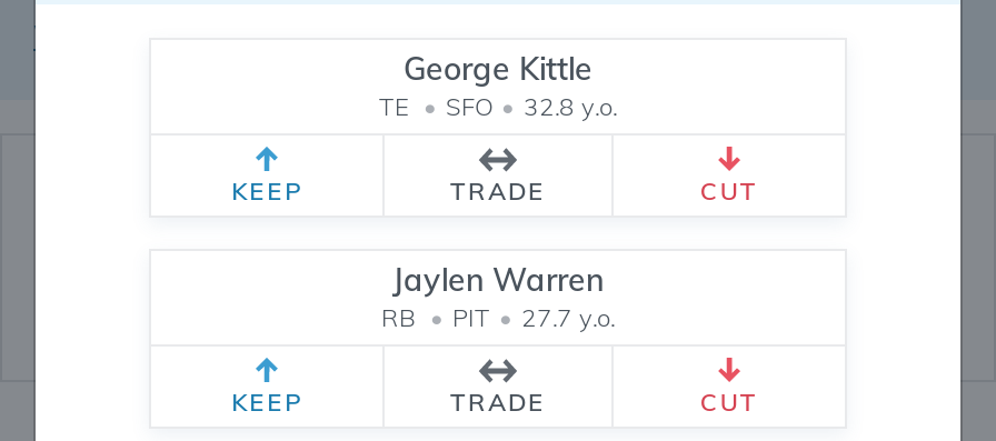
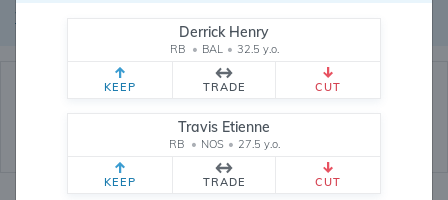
- George Kittle
- TE • SFO • 32.8 y.o.
+ Derrick Henry
+ RB • BAL • 32.5 y.o.

- Jaylen Warren
- RB • PIT • 27.7 y.o.
+ Travis Etienne
+ RB • NOS • 27.5 y.o.
